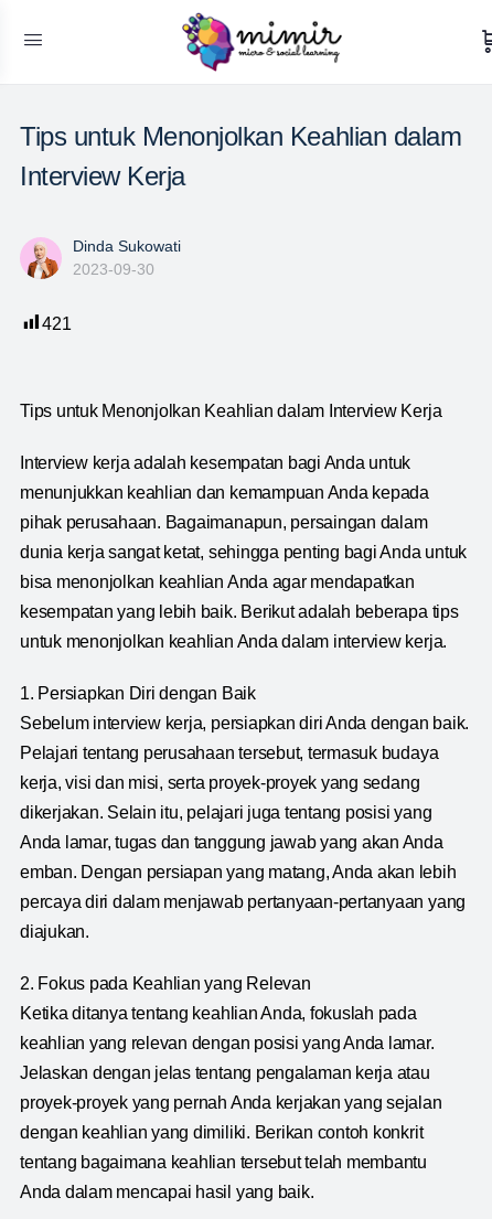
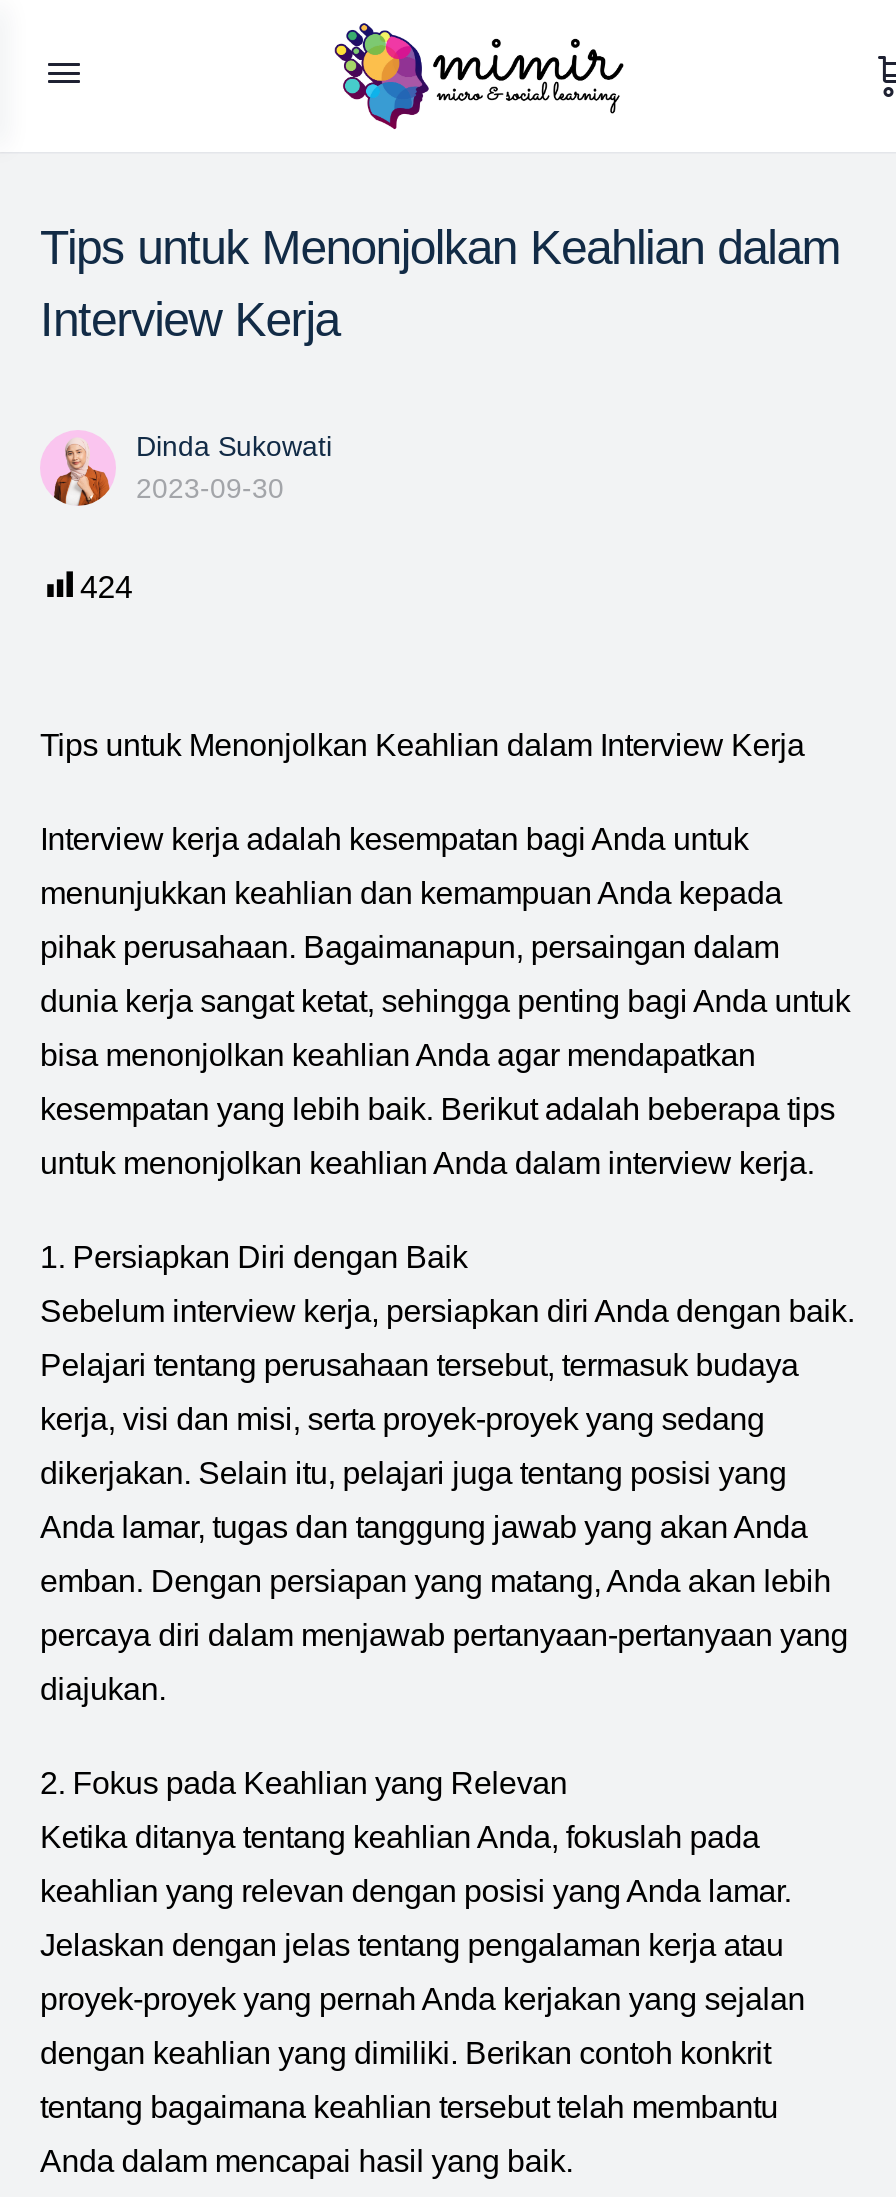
- 421
+ 424
